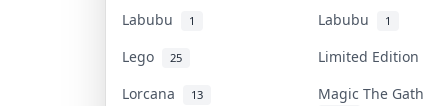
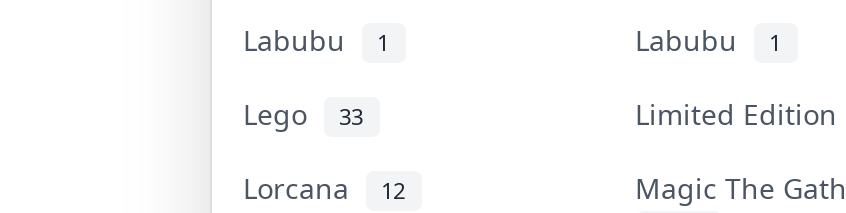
- Lego 25
+ Lego 33

- Lorcana 13
+ Lorcana 12
